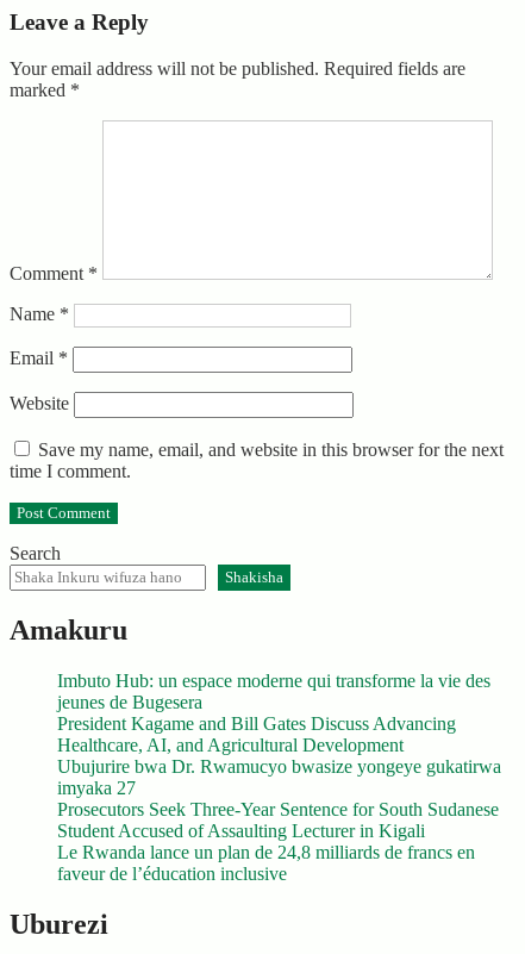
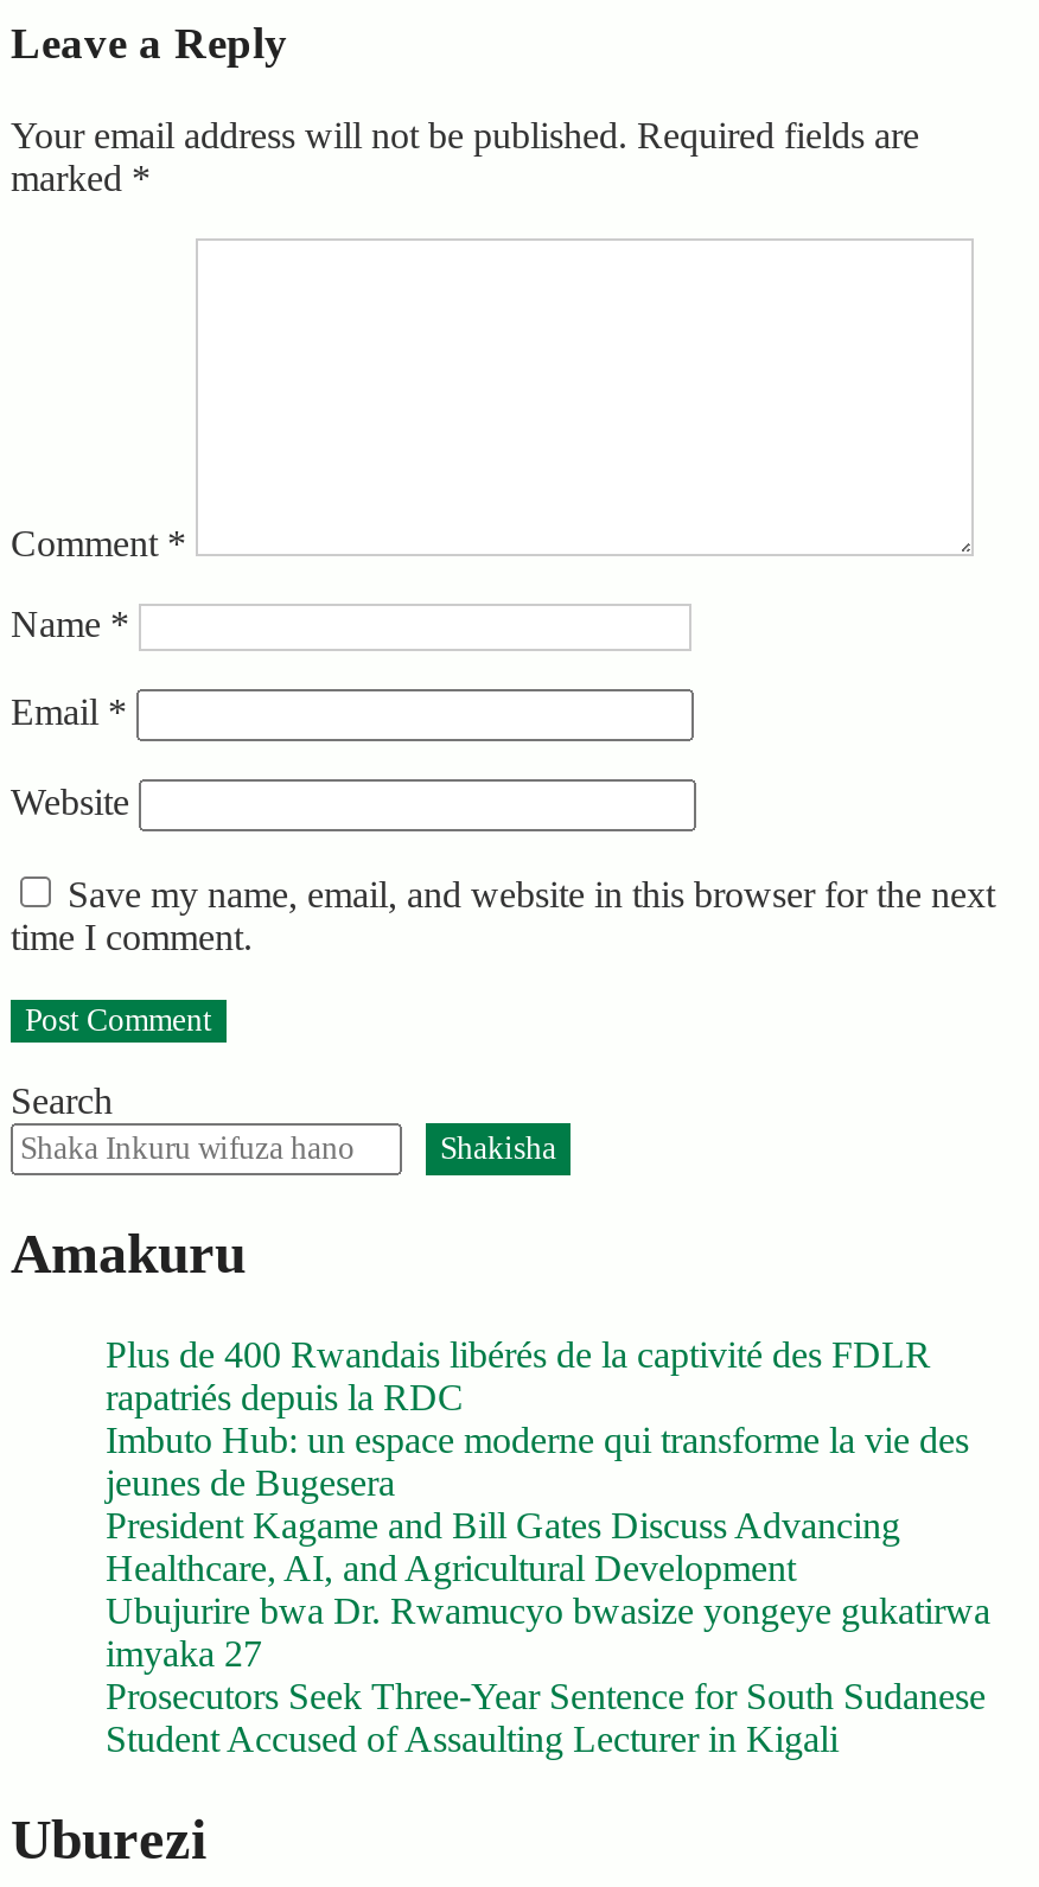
+ Plus de 400 Rwandais libérés de la captivité des FDLR
+ rapatriés depuis la RDC

moved down: Imbuto Hub: un espace moderne qui transforme la vie des | jeunes de Bugesera | President Kagame and Bill Gates Discuss Advancing | Healthcare, AI, and Agricultural Development | Ubujurire bwa Dr. Rwamucyo bwasize yongeye gukatirwa | imyaka 27 | Prosecutors Seek Three-Year Sentence for South Sudanese | Student Accused of Assaulting Lecturer in Kigali

- Le Rwanda lance un plan de 24,8 milliards de francs en
- faveur de l’éducation inclusive
